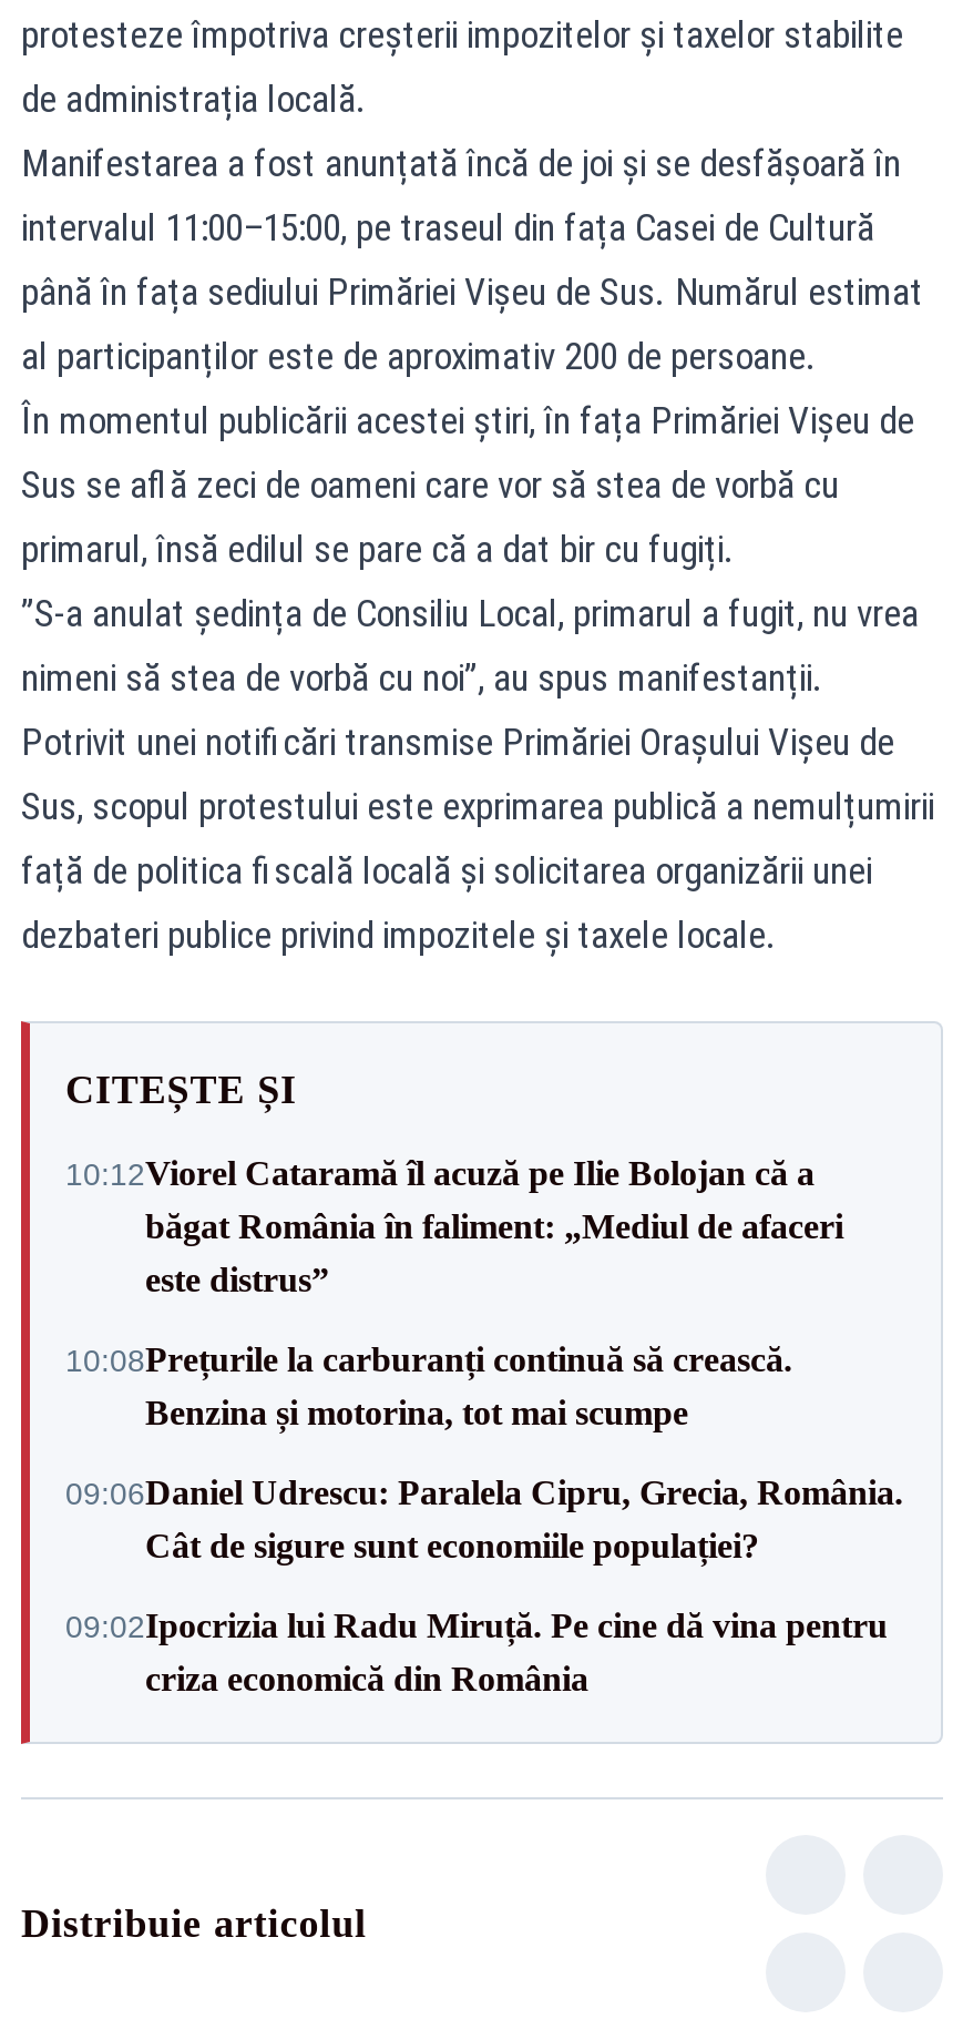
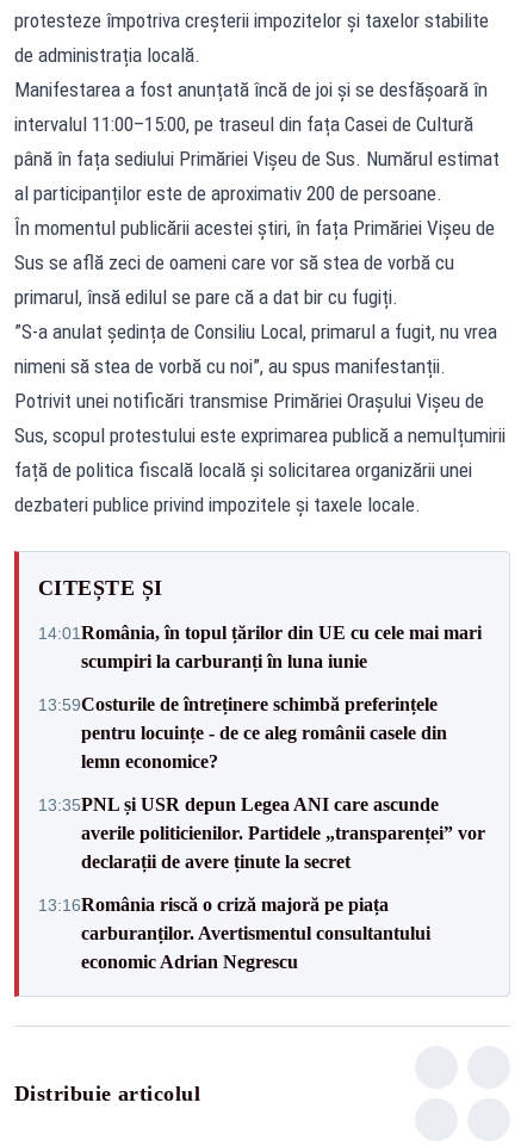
- 10:12Viorel Cataramă îl acuză pe Ilie Bolojan că a
- băgat România în faliment: „Mediul de afaceri
- este distrus”
+ 14:01 România, în topul țărilor din UE cu cele mai mari
+ scumpiri la carburanți în luna iunie

- 10:08Prețurile la carburanți continuă să crească.
- Benzina și motorina, tot mai scumpe
+ 13:59Costurile de întreținere schimbă preferințele
+ pentru locuințe - de ce aleg românii casele din
+ lemn economice?

- 09:06Daniel Udrescu: Paralela Cipru, Grecia, România.
- Cât de sigure sunt economiile populației?
+ 13:35PNL și USR depun Legea ANI care ascunde
+ averile politicienilor. Partidele „transparenței” vor
+ declarații de avere ținute la secret

- 09:02Ipocrizia lui Radu Miruță. Pe cine dă vina pentru
- criza economică din România
+ 13:16România riscă o criză majoră pe piața
+ carburanților. Avertismentul consultantului
+ economic Adrian Negrescu
